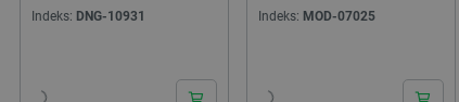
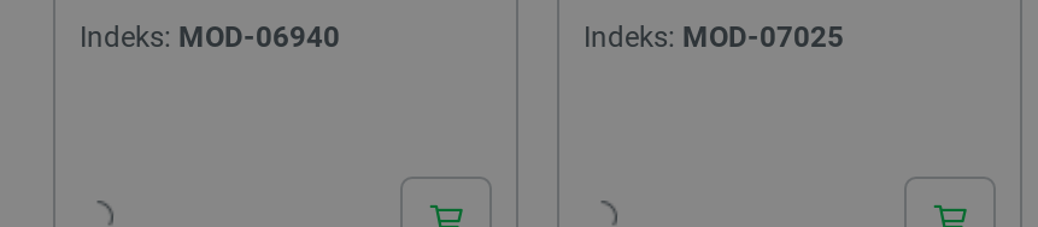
- Indeks: DNG-10931
+ Indeks: MOD-06940
